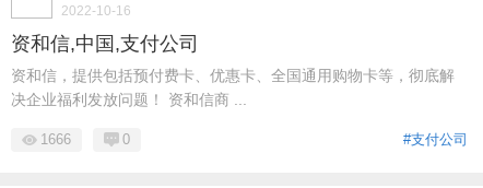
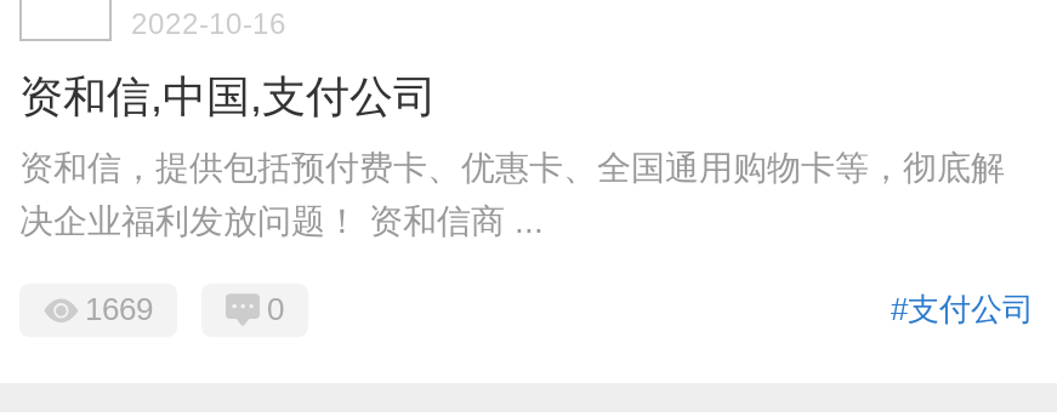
- 1666
+ 1669
